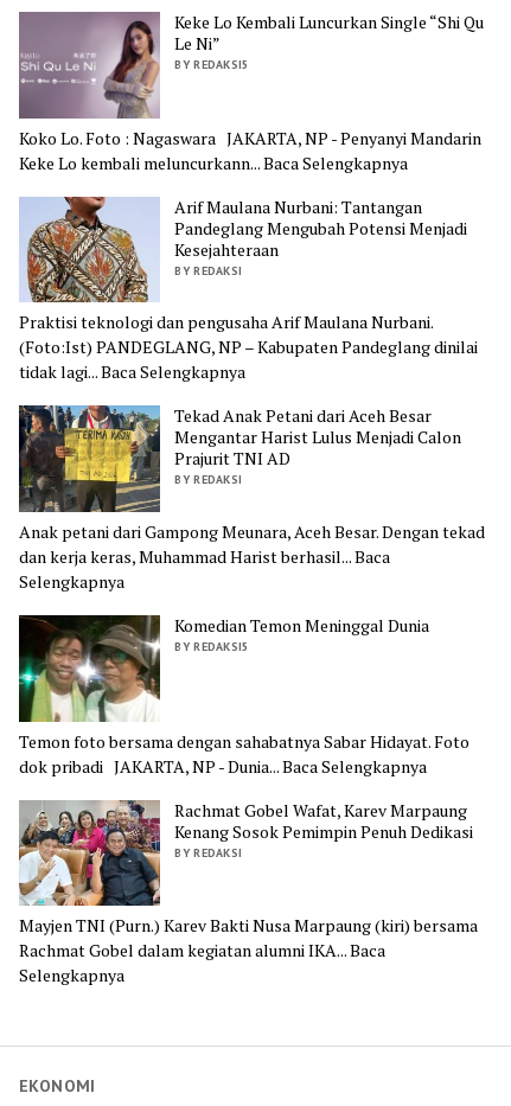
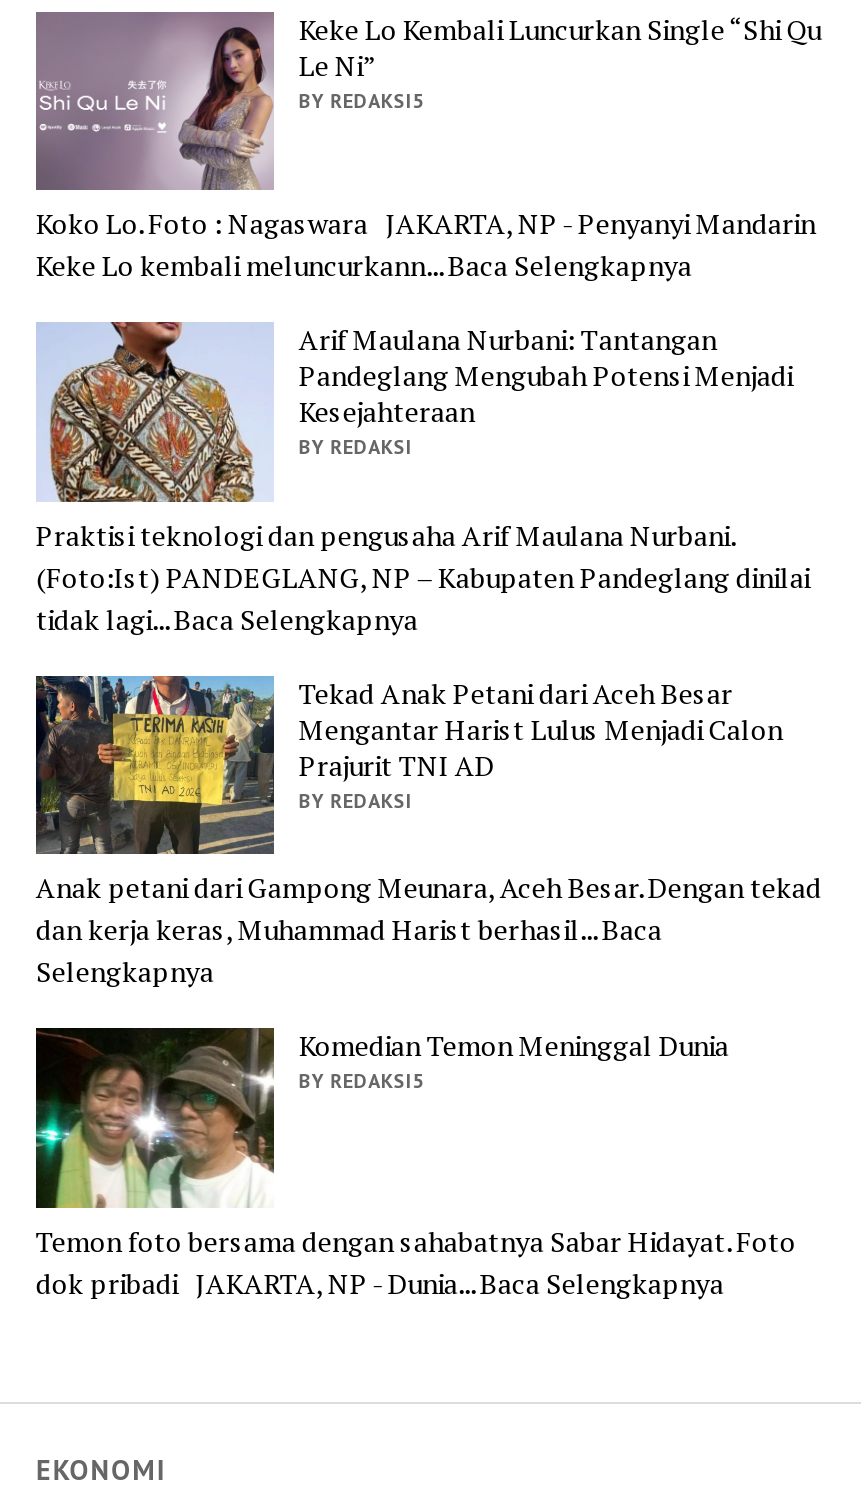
- [image]
- Rachmat Gobel Wafat, Karev Marpaung
- Kenang Sosok Pemimpin Penuh Dedikasi
- BY REDAKSI
- Mayjen TNI (Purn.) Karev Bakti Nusa Marpaung (kiri) bersama
- Rachmat Gobel dalam kegiatan alumni IKA... Baca
- Selengkapnya
